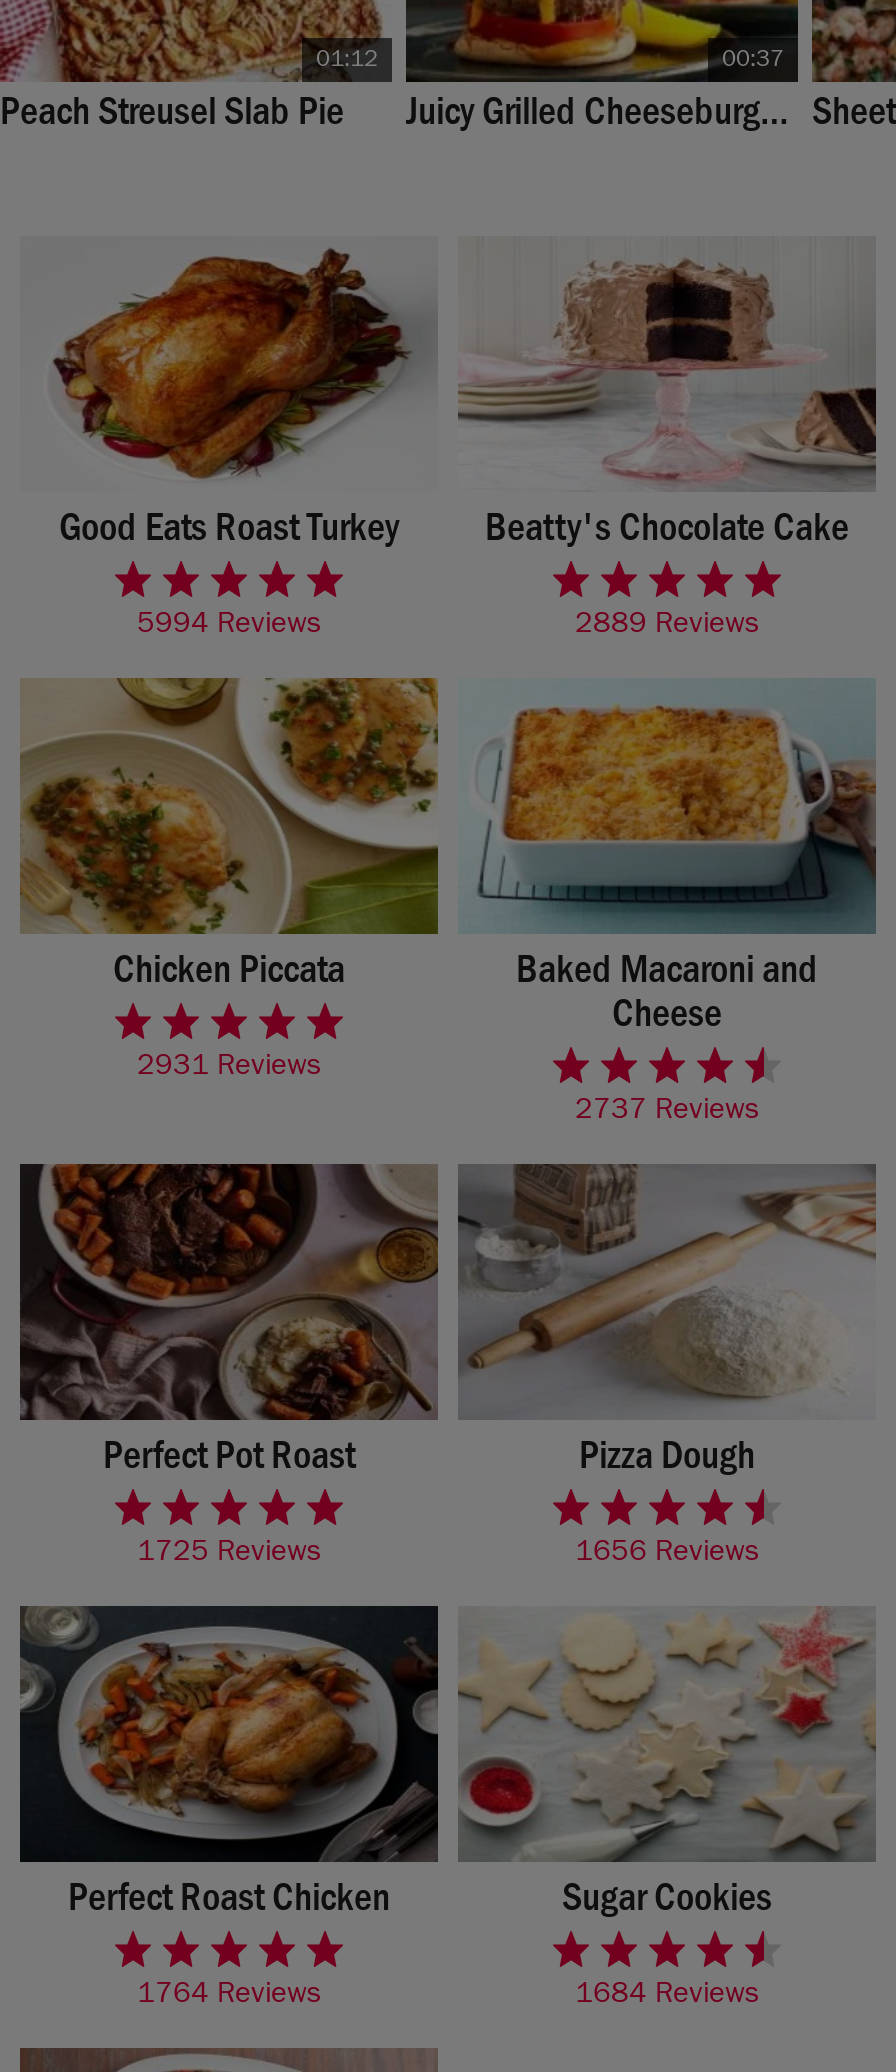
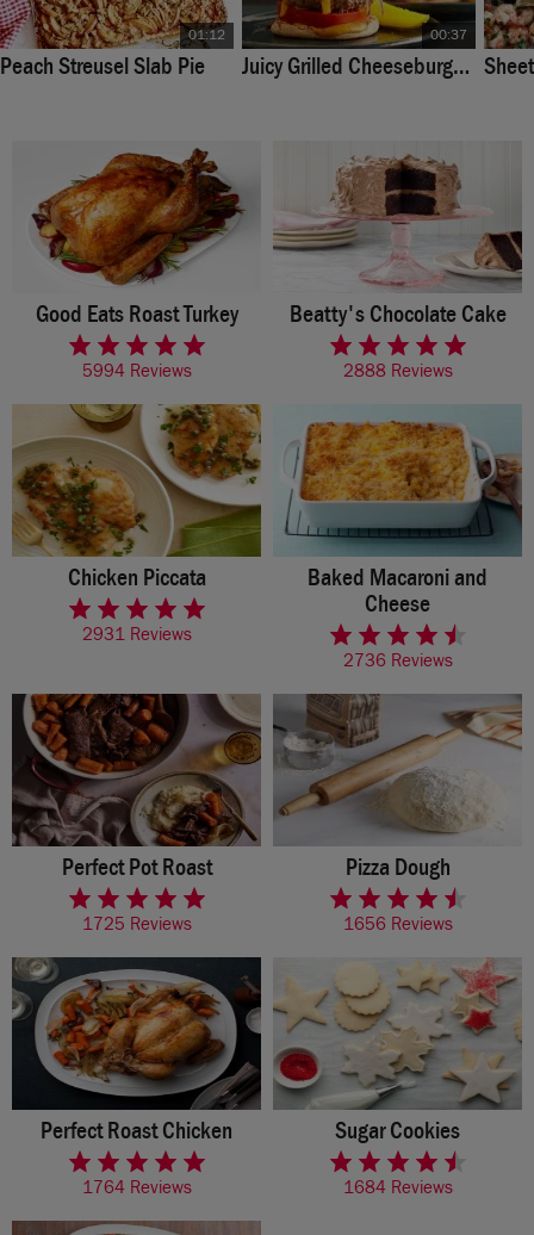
- 2889 Reviews
+ 2888 Reviews

- 2737 Reviews
+ 2736 Reviews
